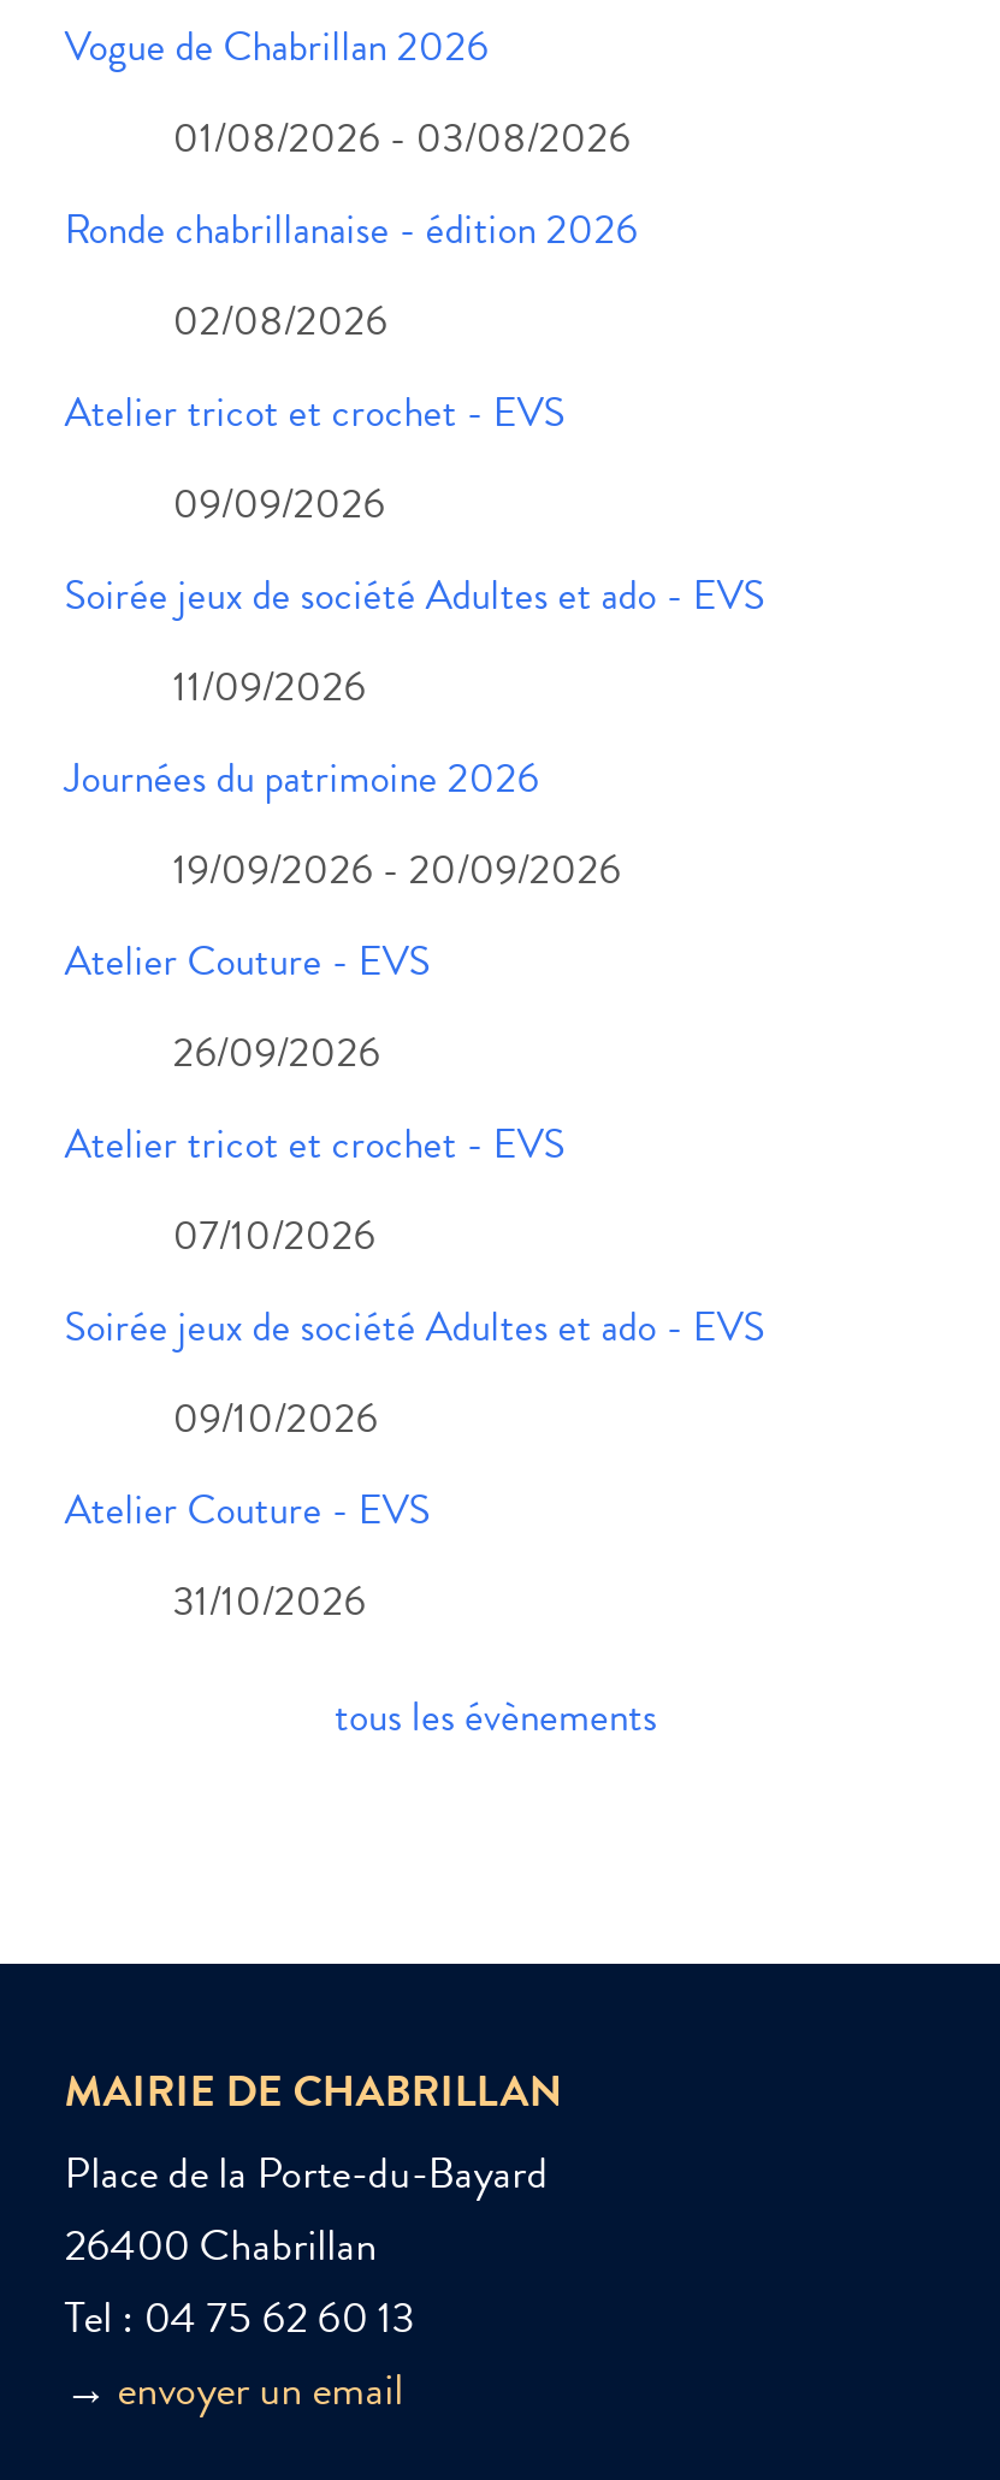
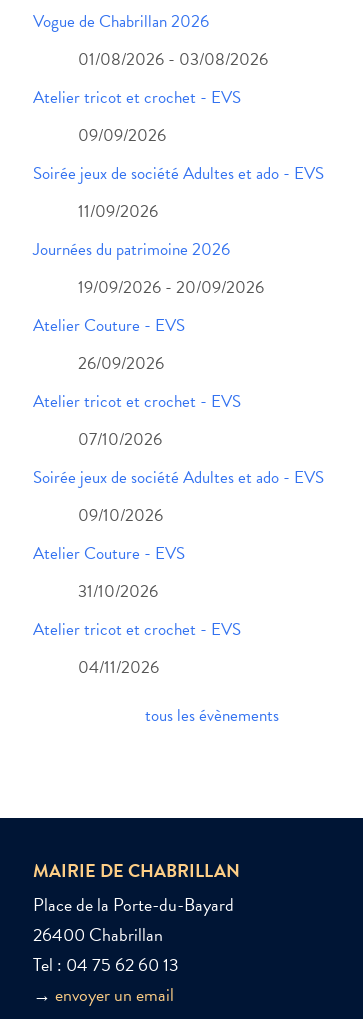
- Ronde chabrillanaise - édition 2026
- 02/08/2026

moved up: Atelier tricot et crochet - EVS | 09/09/2026 | Soirée jeux de société Adultes et ado - EVS | ... | Atelier Couture - EVS | 31/10/2026

+ Atelier tricot et crochet - EVS
+ 04/11/2026
